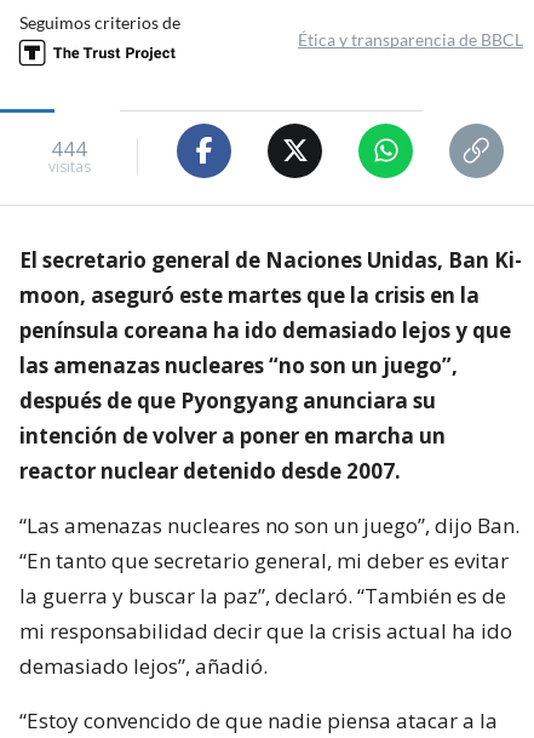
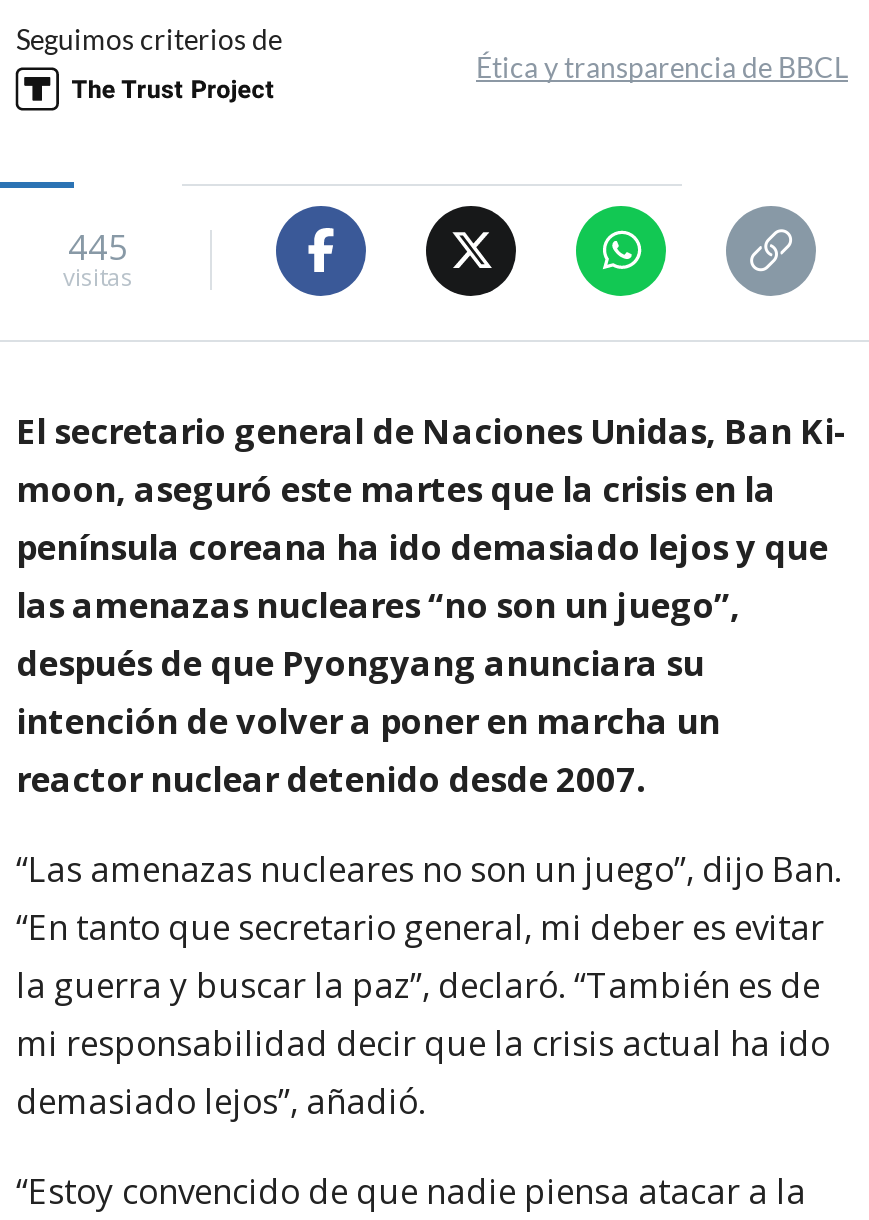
- 444
+ 445
